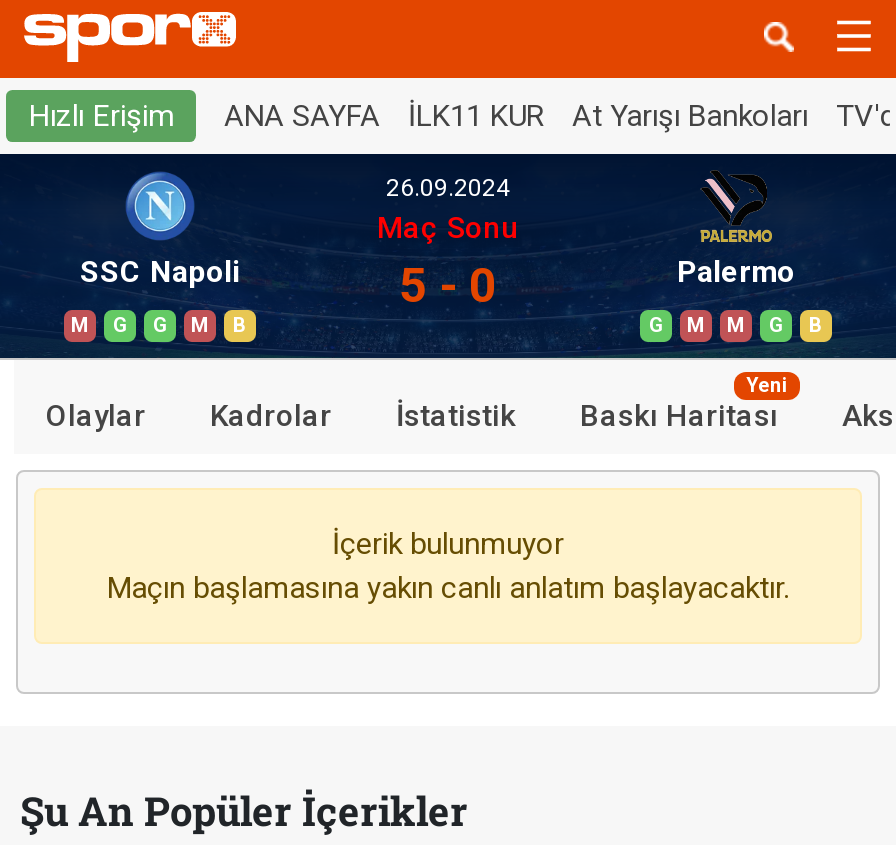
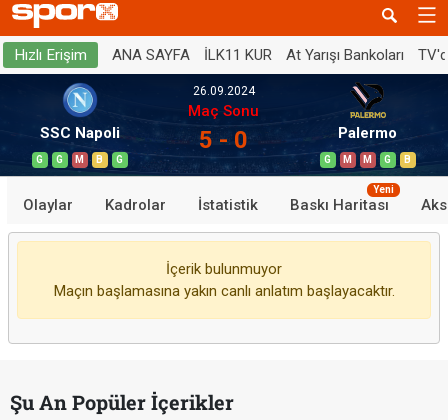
- M

+ G
